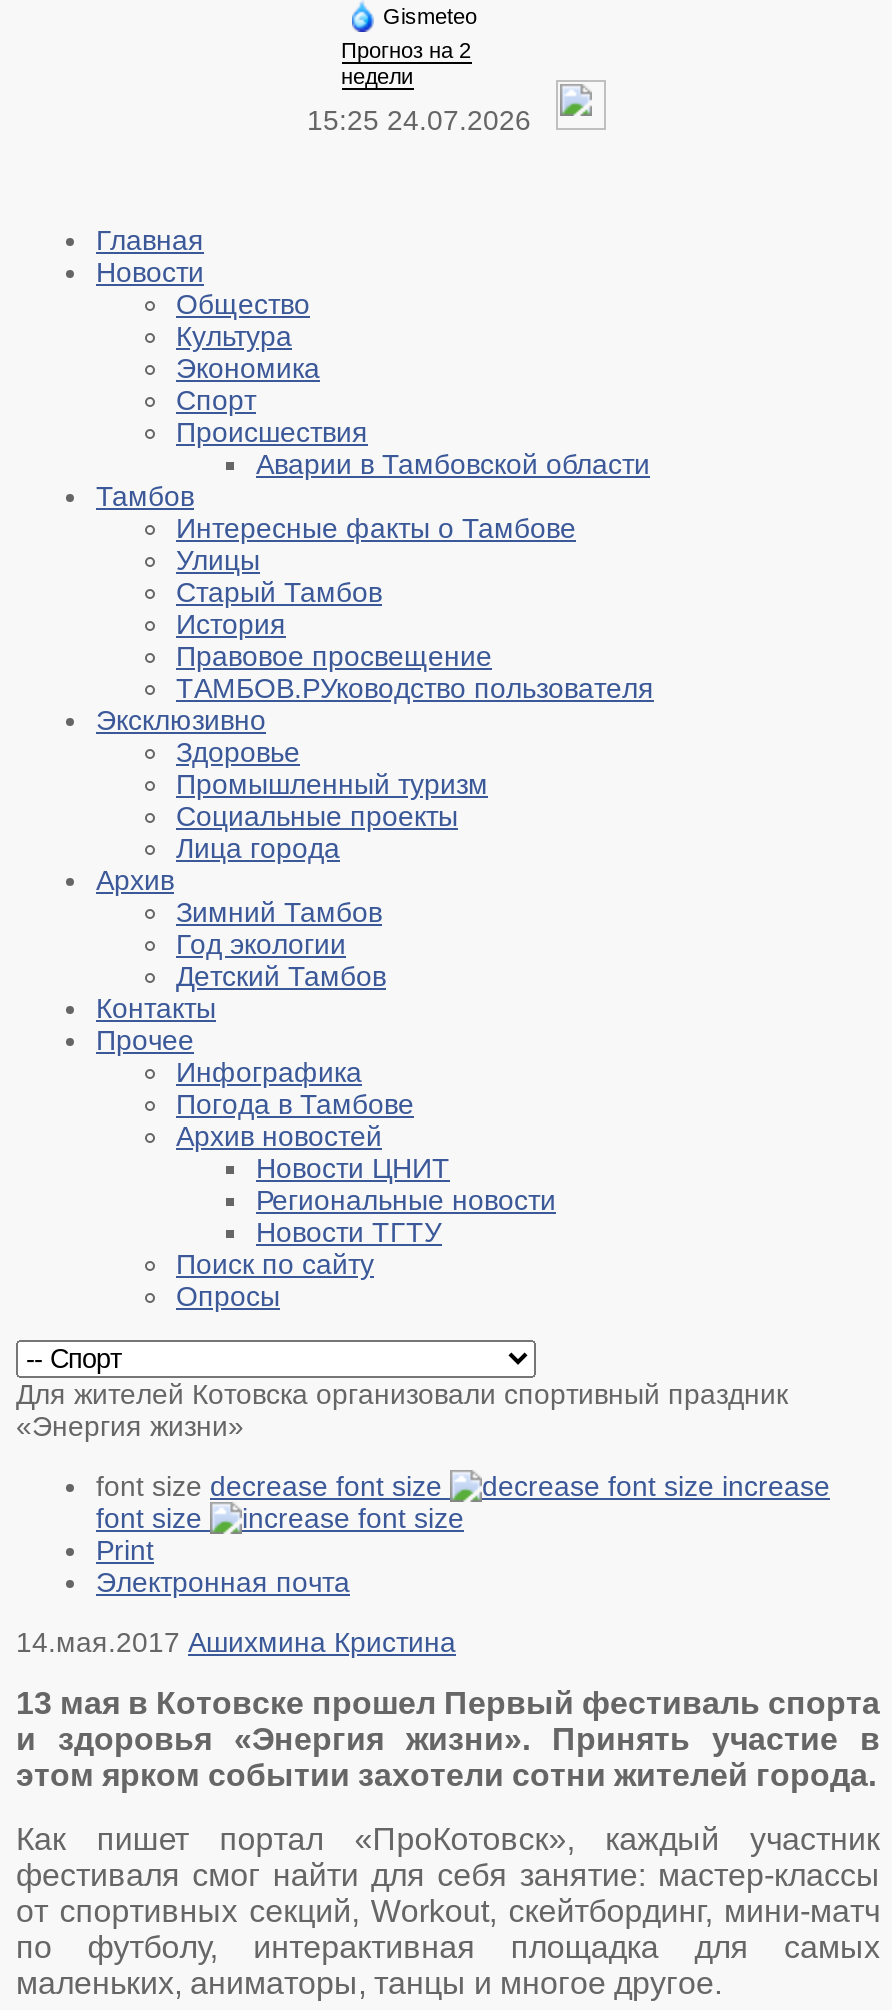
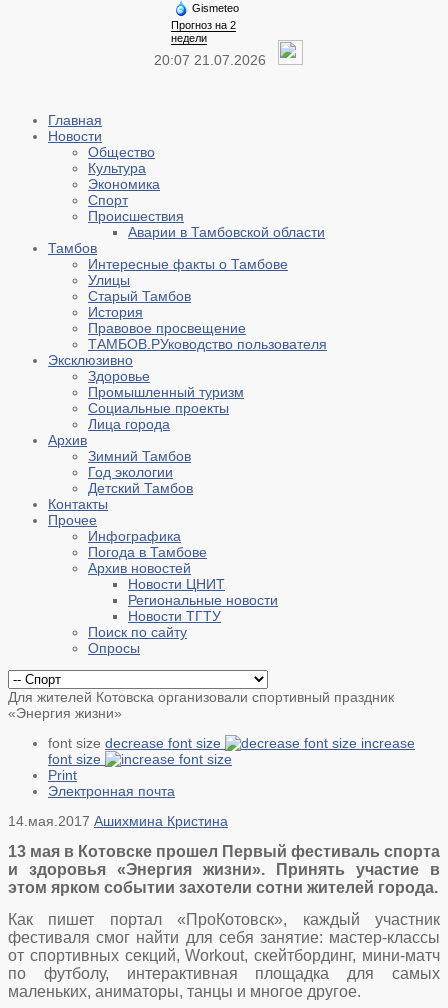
- 15:25 24.07.2026
+ 20:07 21.07.2026
